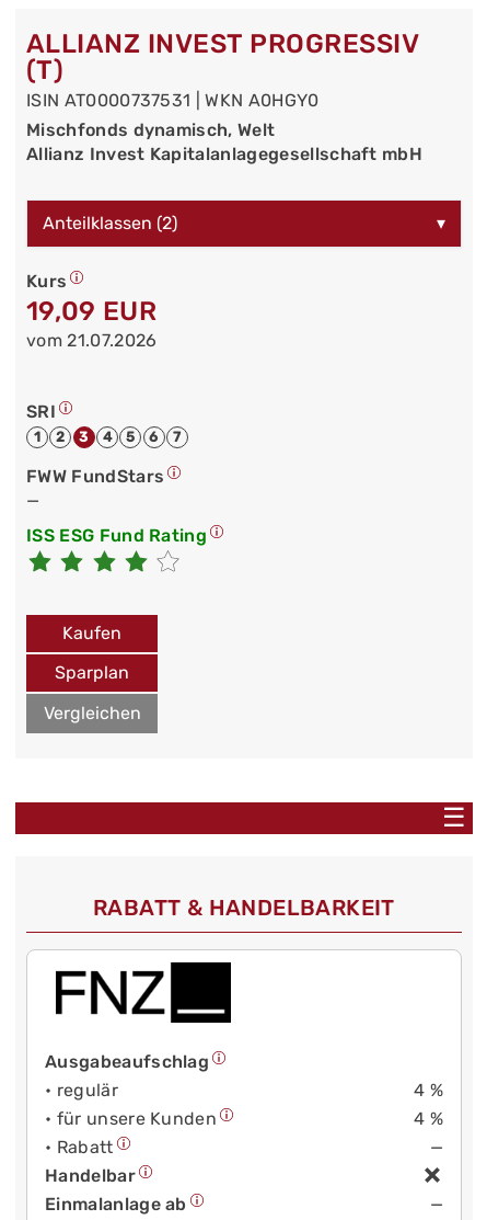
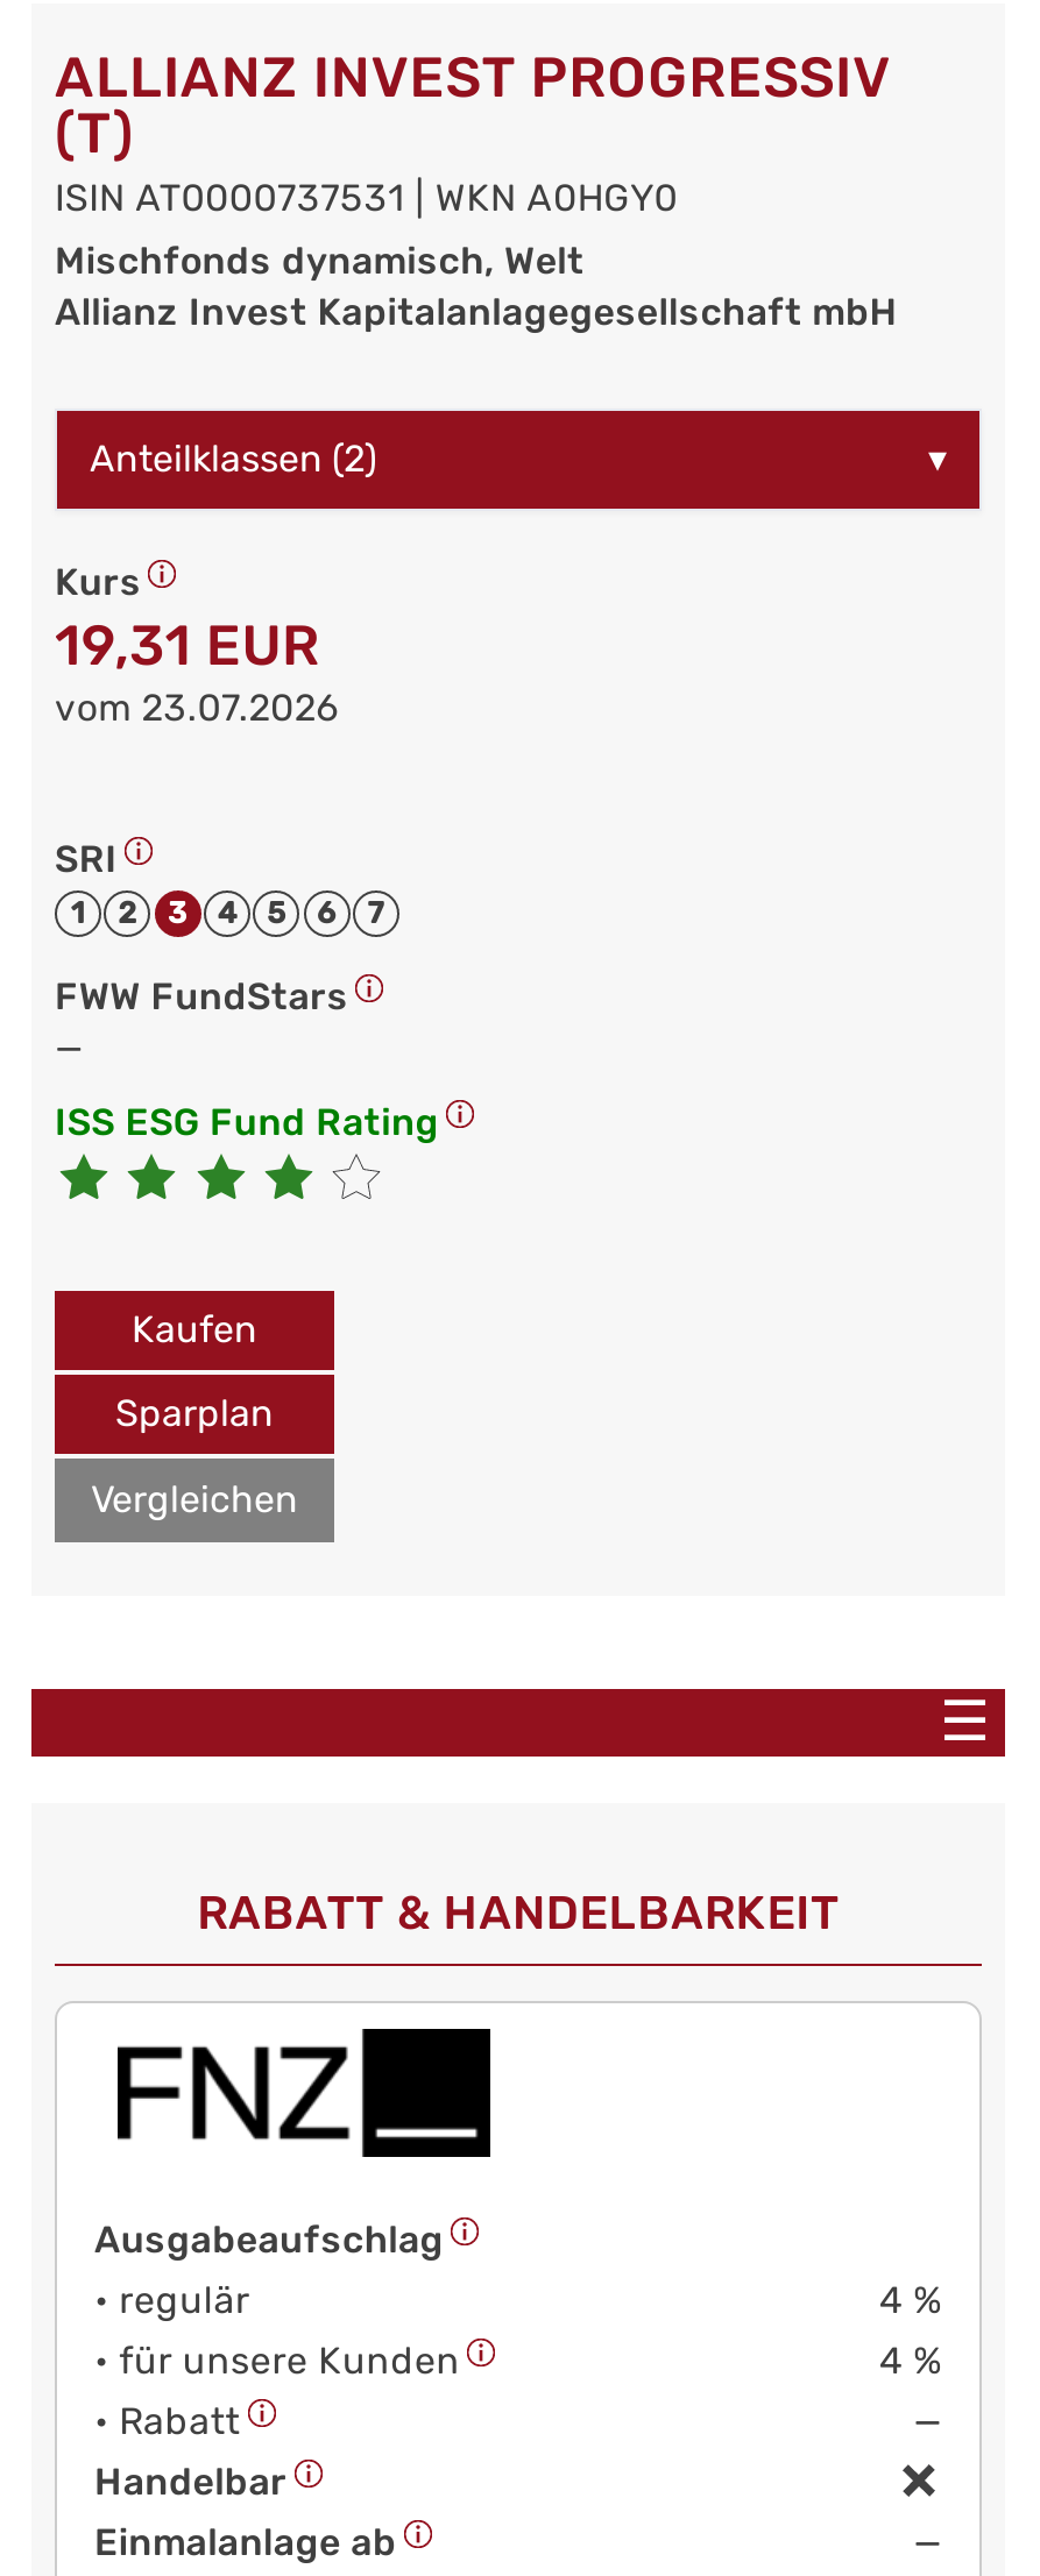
- 19,09 EUR
+ 19,31 EUR

- vom 21.07.2026
+ vom 23.07.2026
